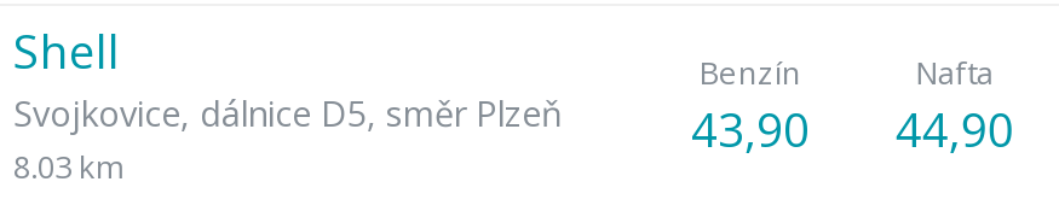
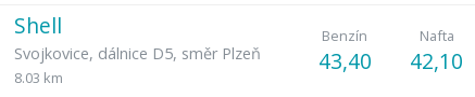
- 43,90
+ 43,40

- 44,90
+ 42,10
